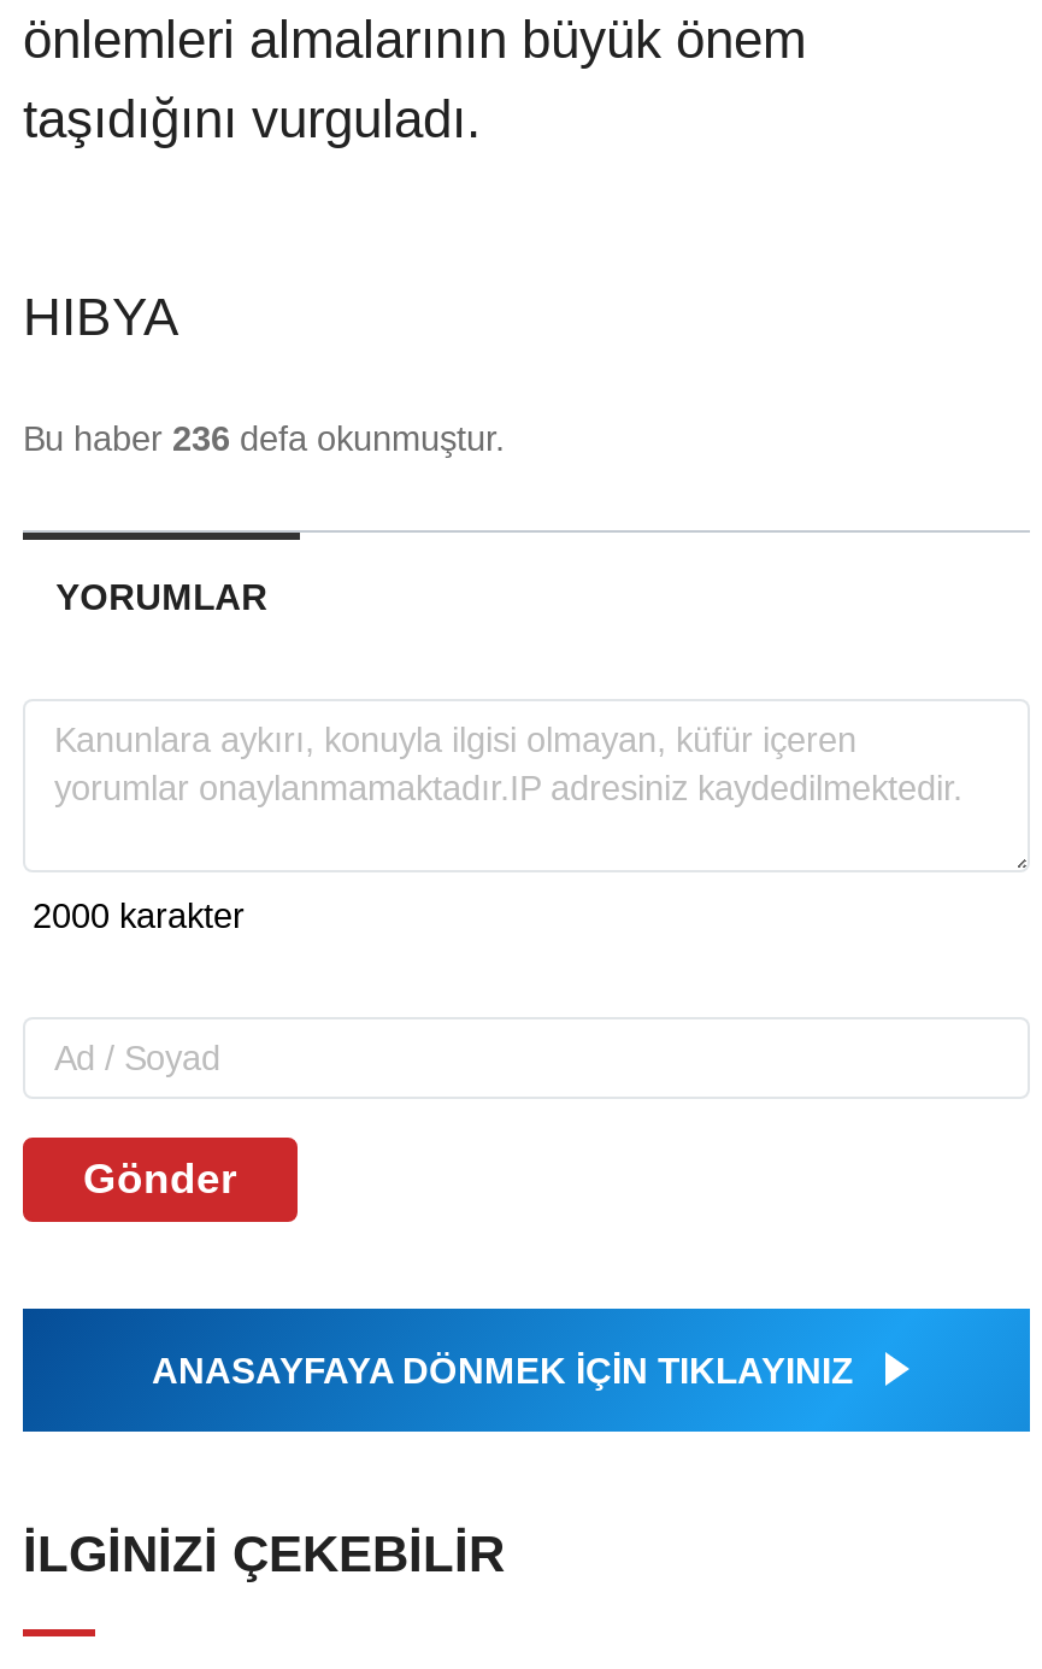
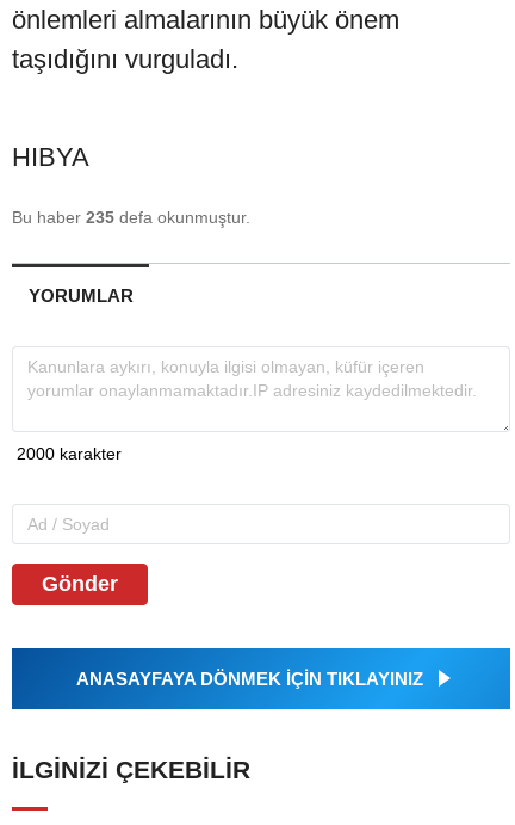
- Bu haber 236 defa okunmuştur.
+ Bu haber 235 defa okunmuştur.
